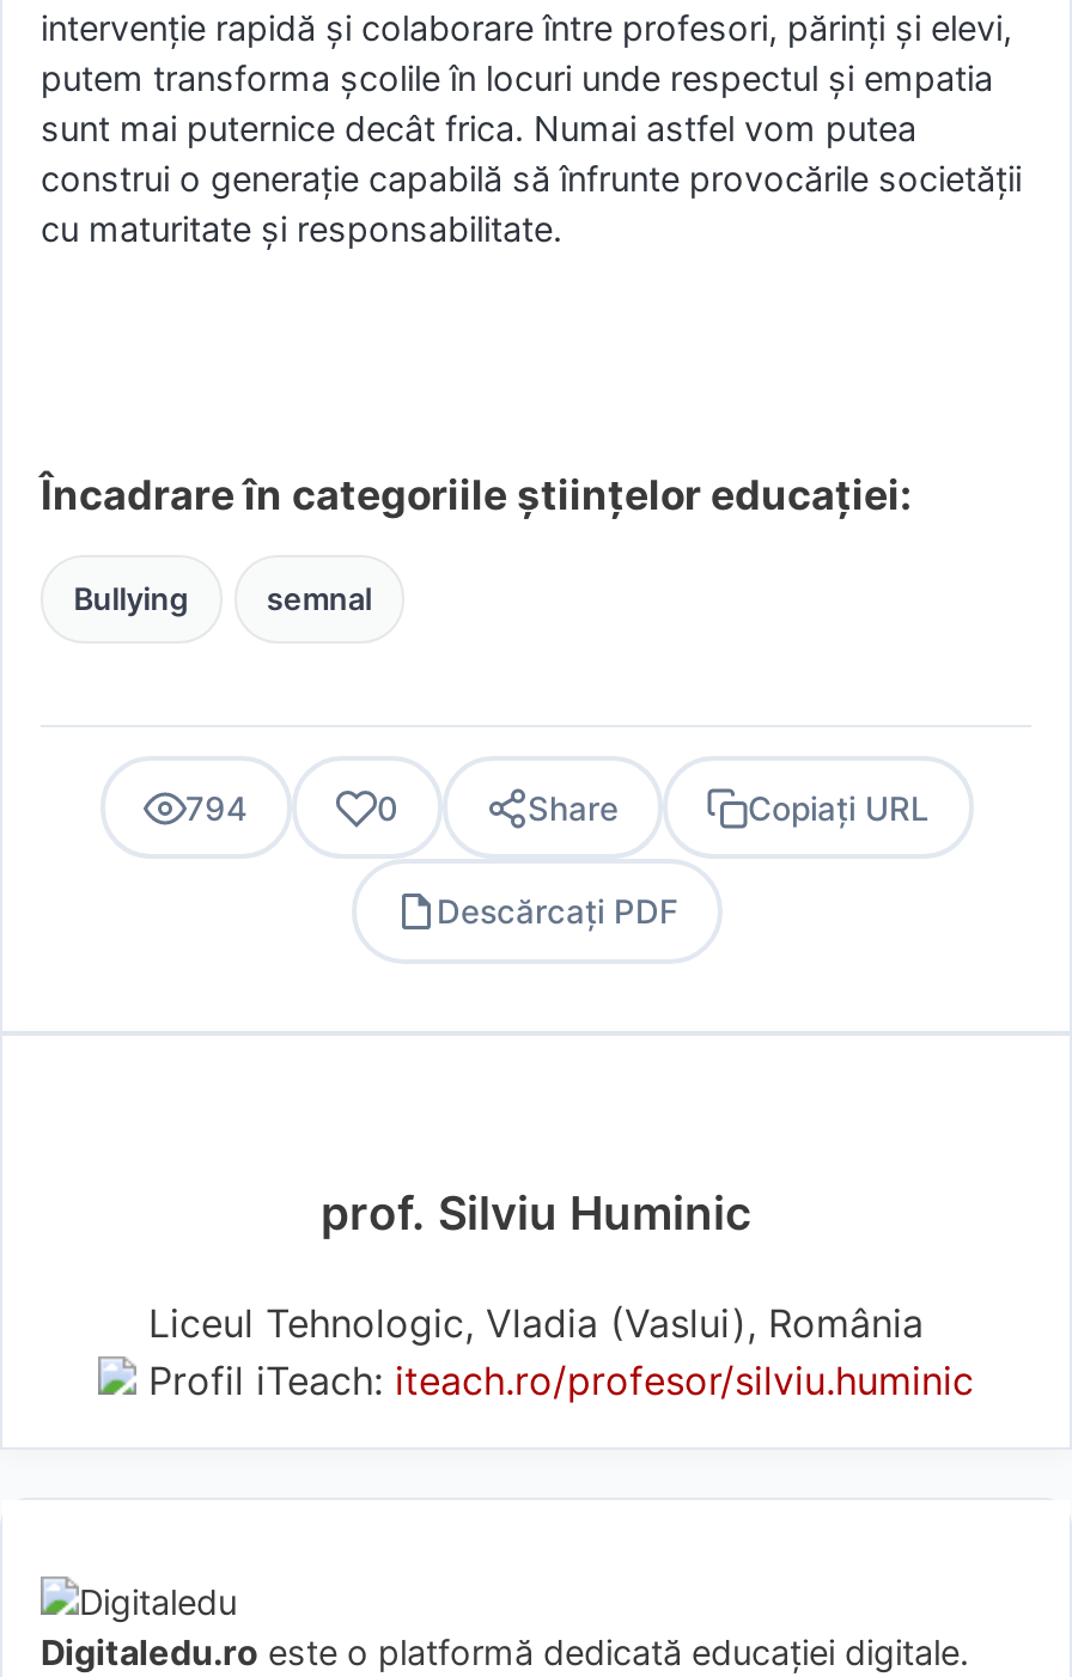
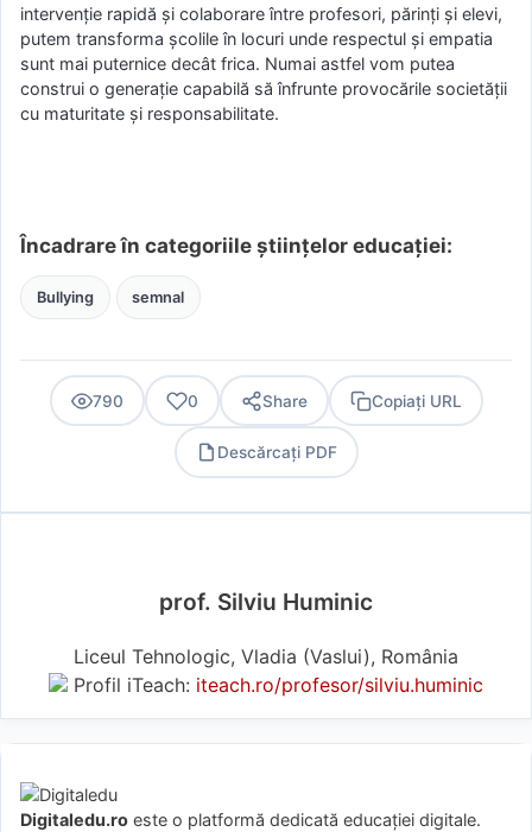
- 794
+ 790
